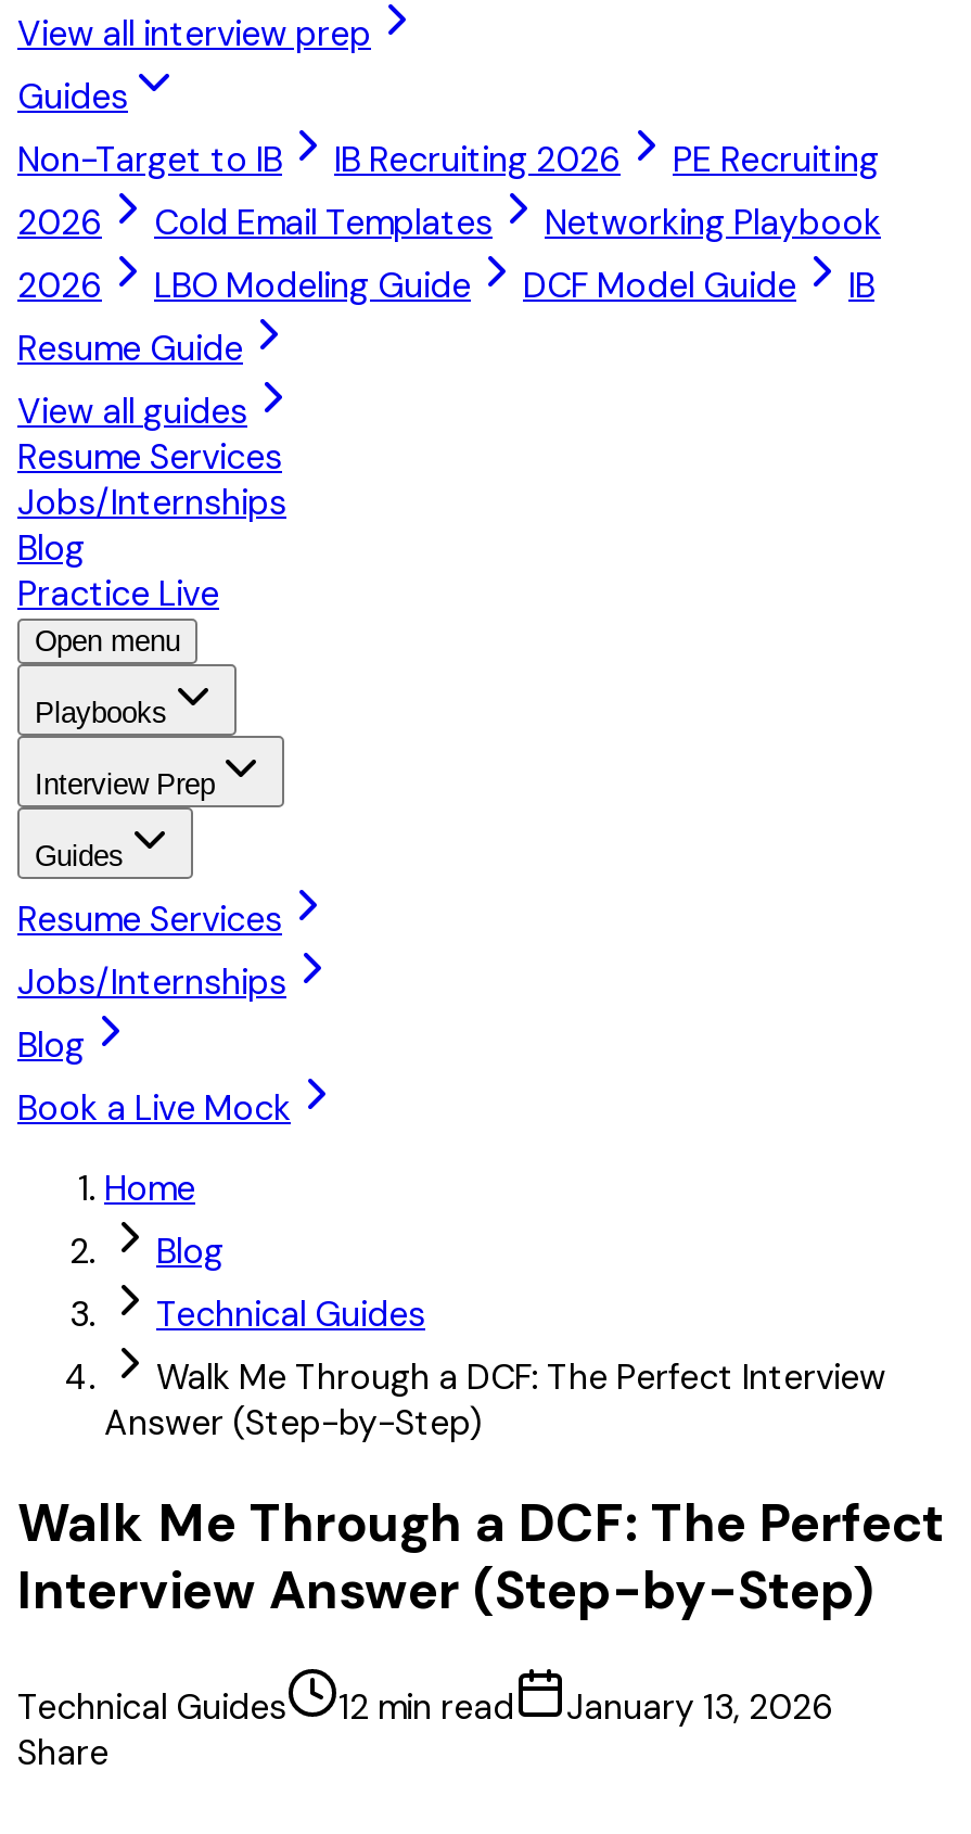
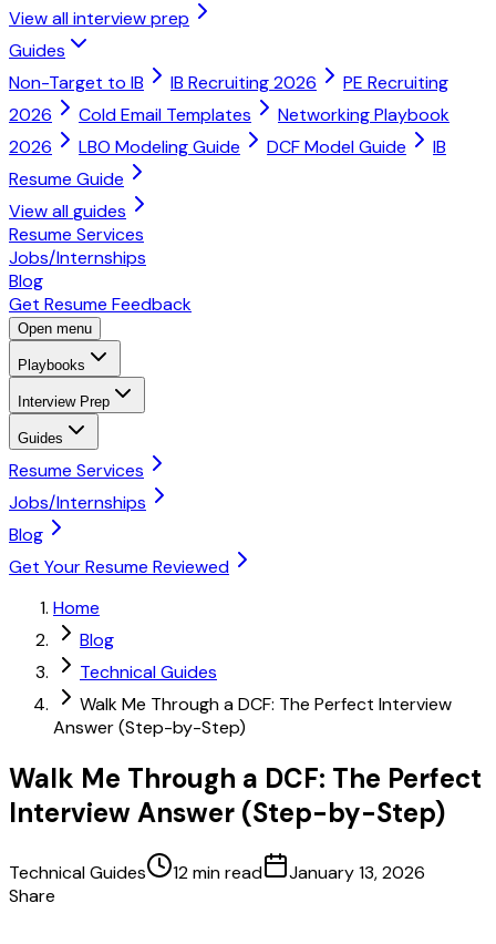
- Practice Live
+ Get Resume Feedback

- Book a Live Mock
+ Get Your Resume Reviewed
